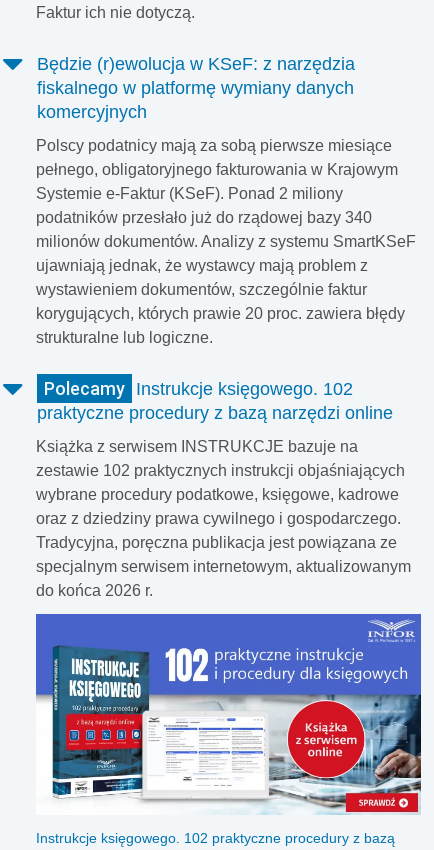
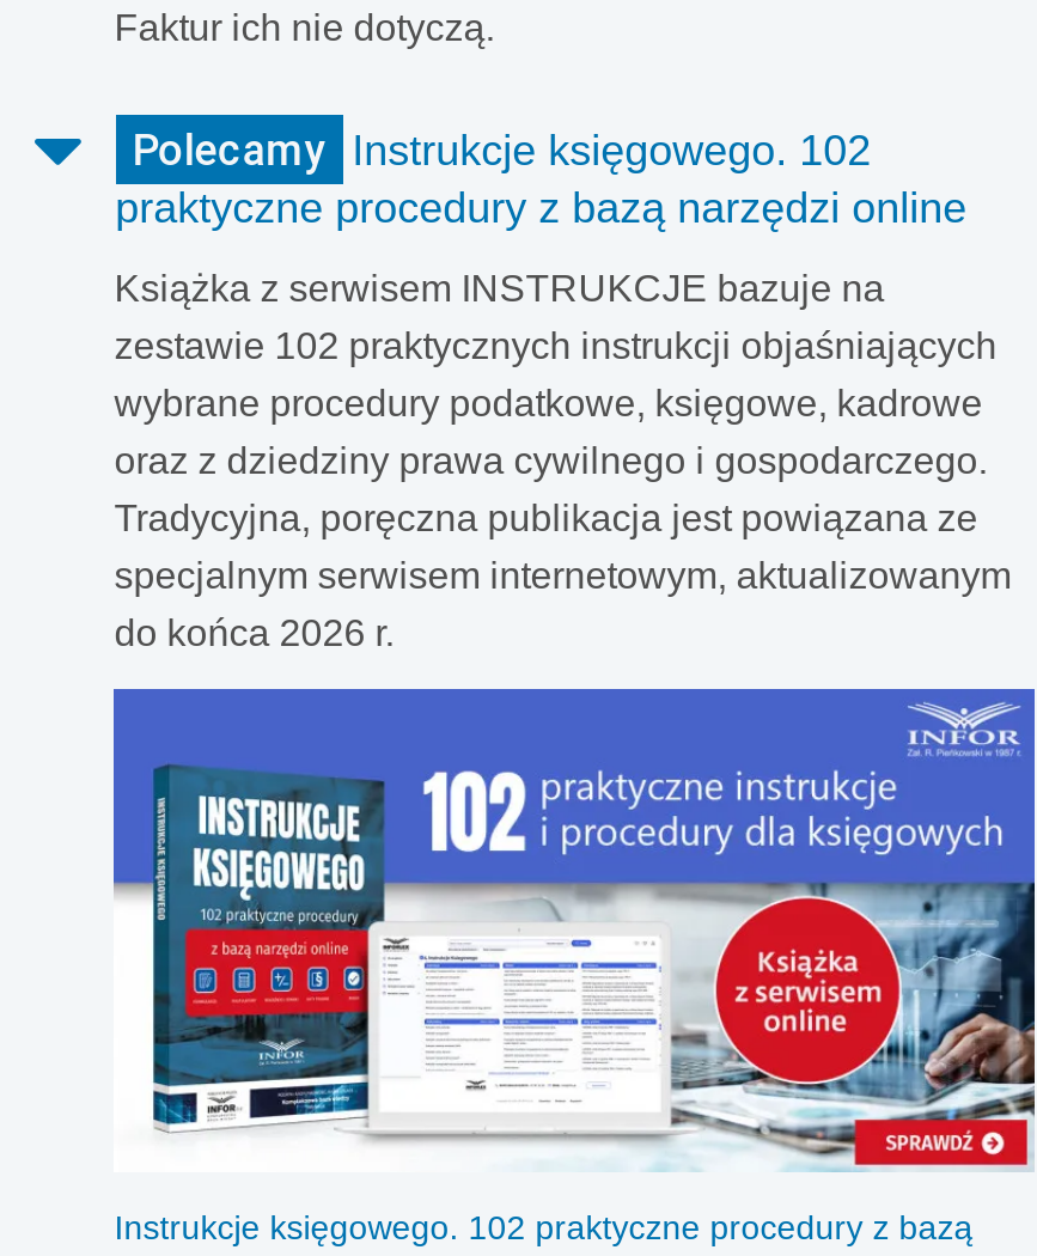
- Będzie (r)ewolucja w KSeF: z narzędzia
- fiskalnego w platformę wymiany danych
- komercyjnych
- Polscy podatnicy mają za sobą pierwsze miesiące
- pełnego, obligatoryjnego fakturowania w Krajowym
- Systemie e-Faktur (KSeF). Ponad 2 miliony
- podatników przesłało już do rządowej bazy 340
- milionów dokumentów. Analizy z systemu SmartKSeF
- ujawniają jednak, że wystawcy mają problem z
- wystawieniem dokumentów, szczególnie faktur
- korygujących, których prawie 20 proc. zawiera błędy
- strukturalne lub logiczne.
